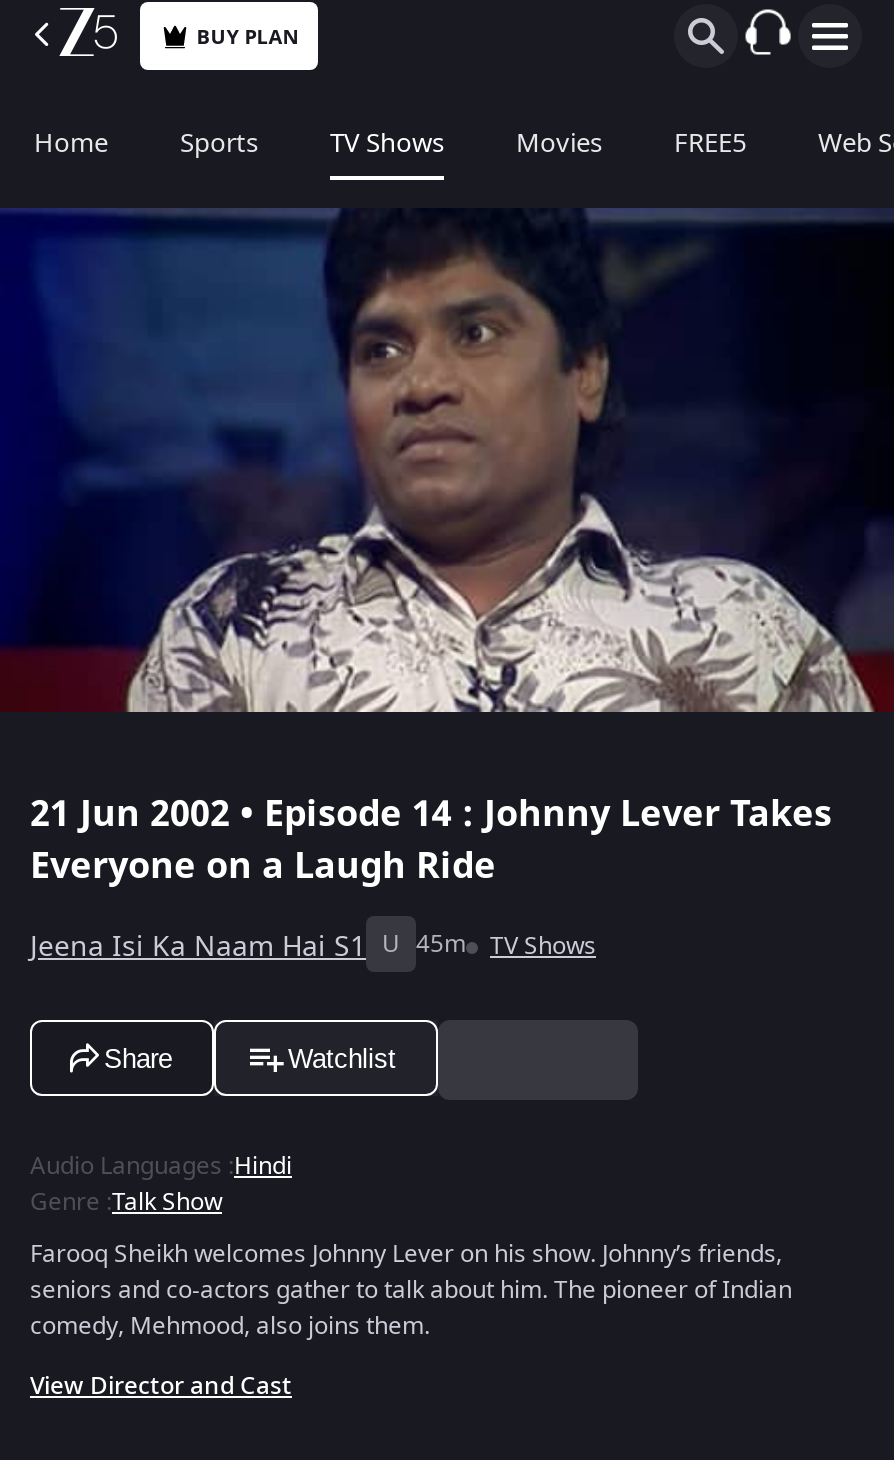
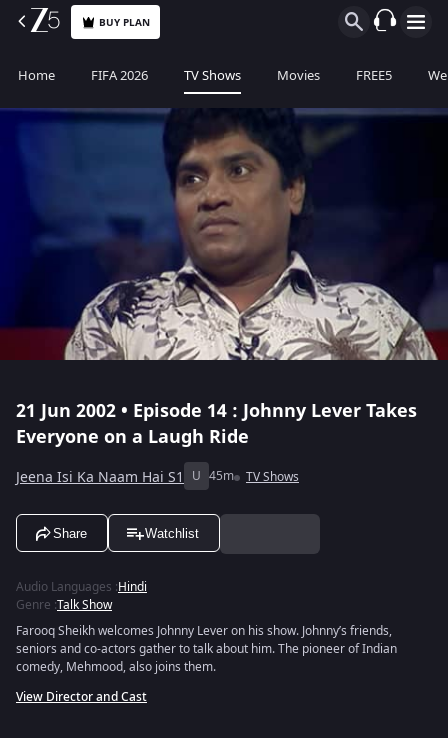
- Sports
+ FIFA 2026
